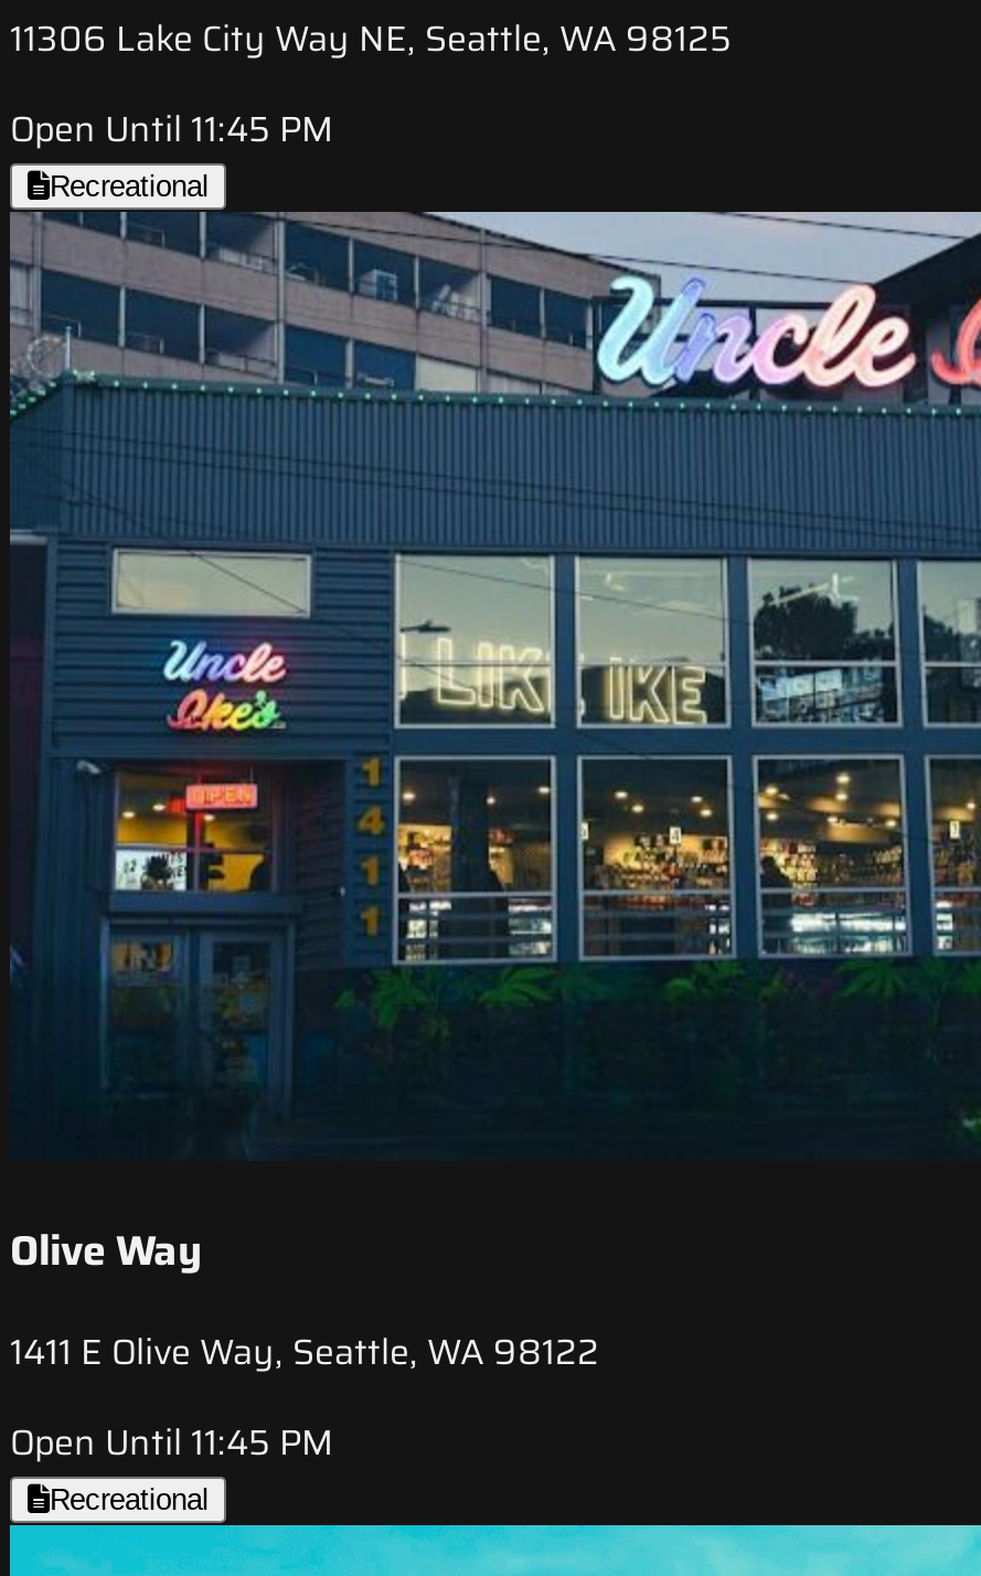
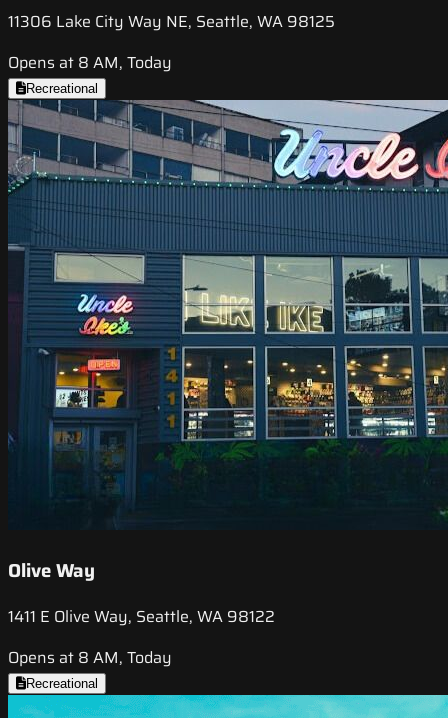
- Open Until 11:45 PM
+ Opens at 8 AM, Today

- Open Until 11:45 PM
+ Opens at 8 AM, Today
